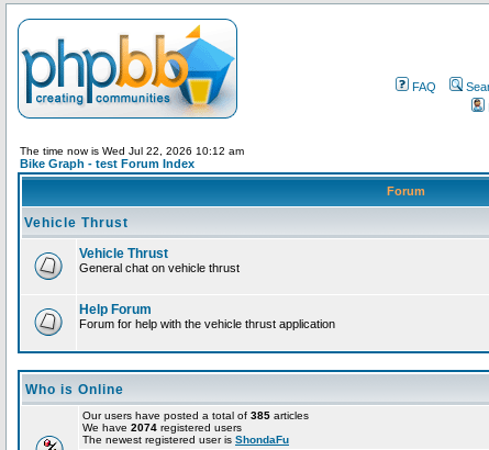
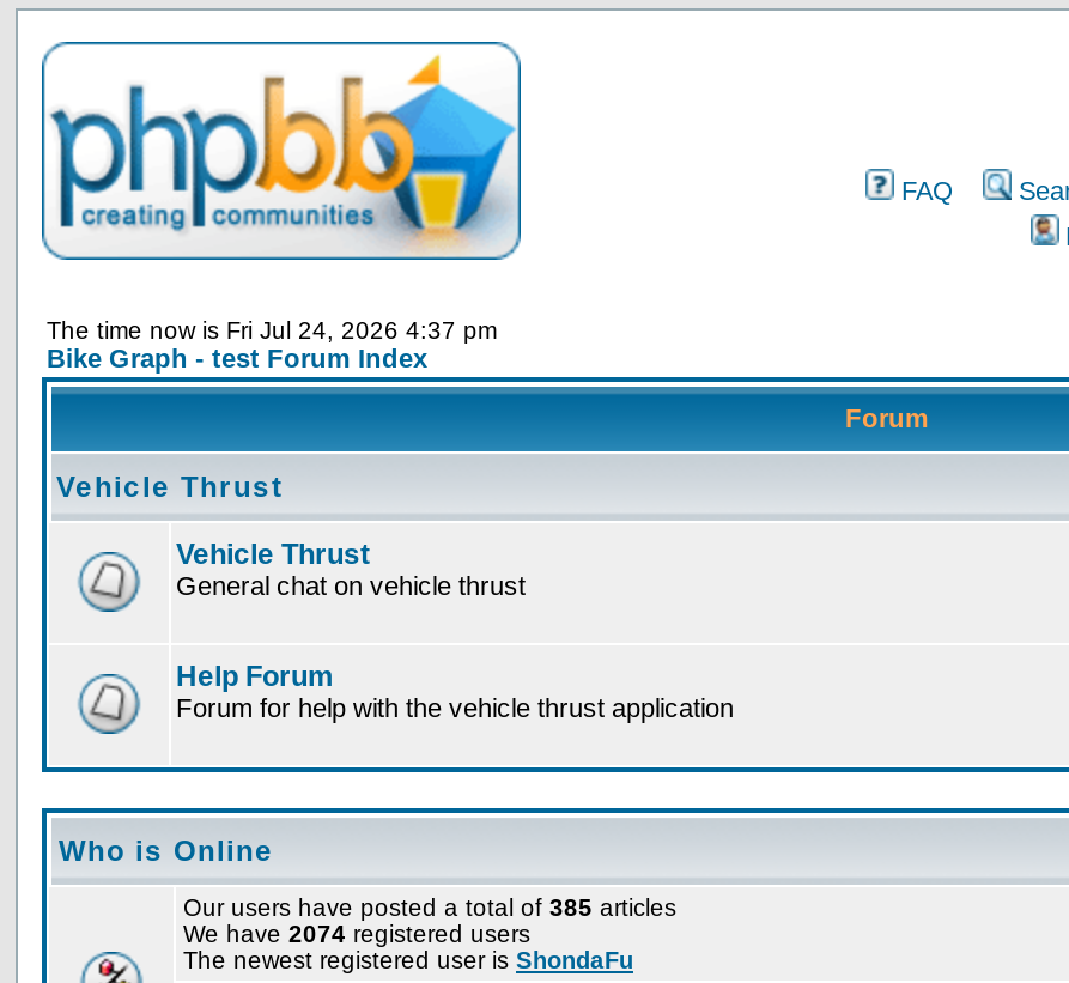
- The time now is Wed Jul 22, 2026 10:12 am
+ The time now is Fri Jul 24, 2026 4:37 pm
